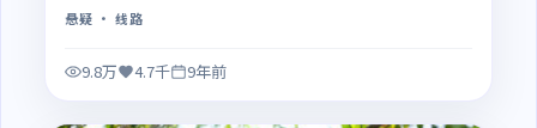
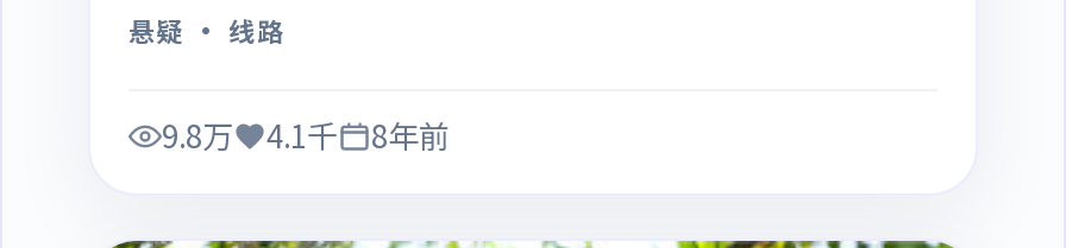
- 4.7千
+ 4.1千

- 9年前
+ 8年前
